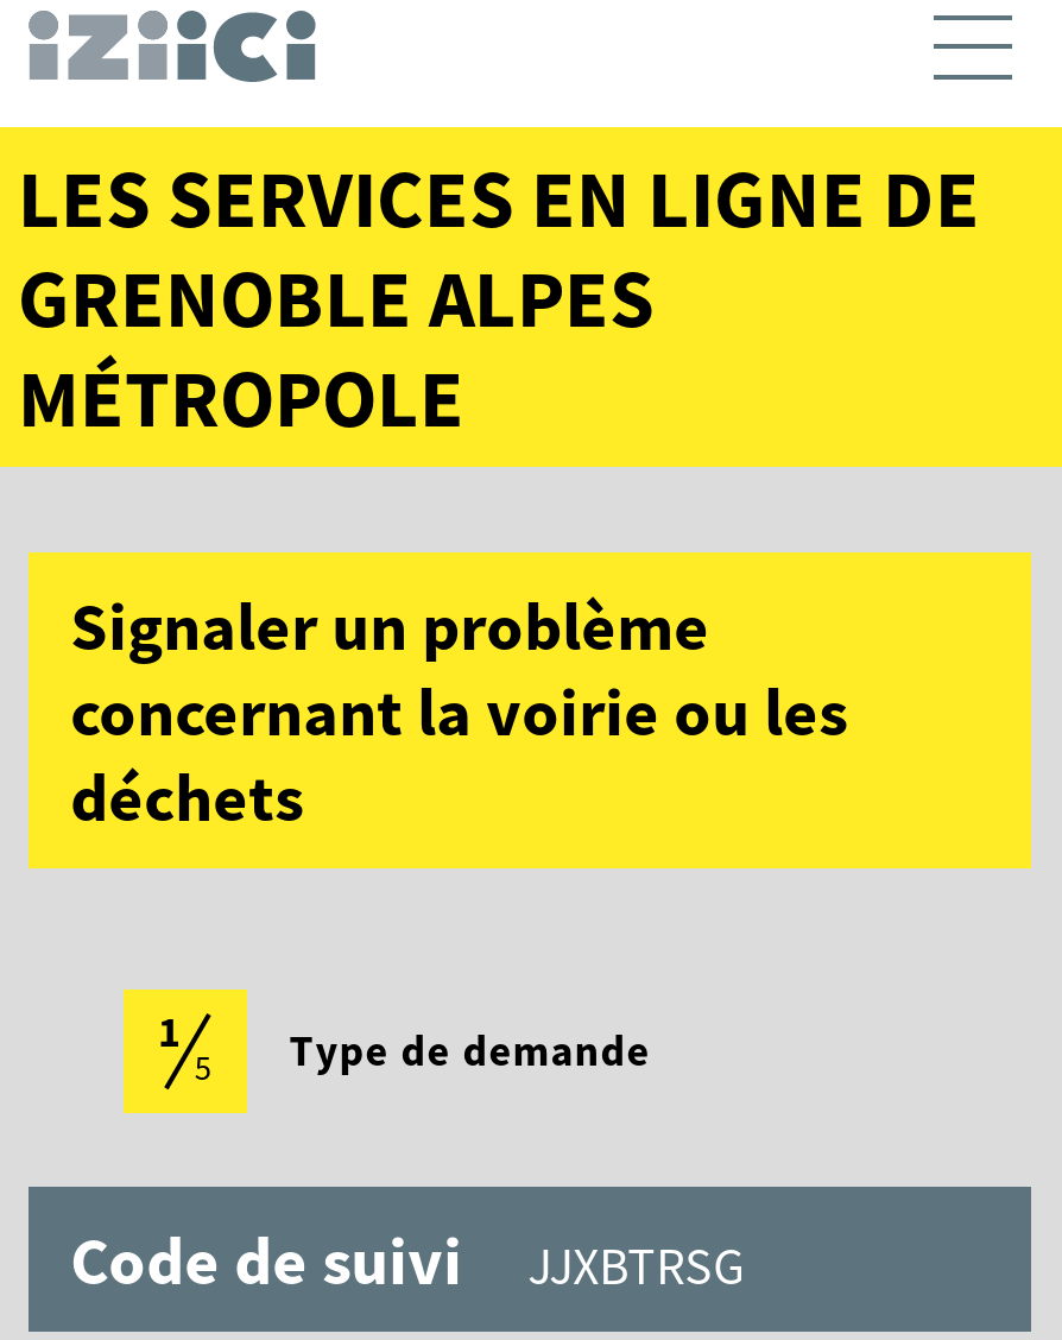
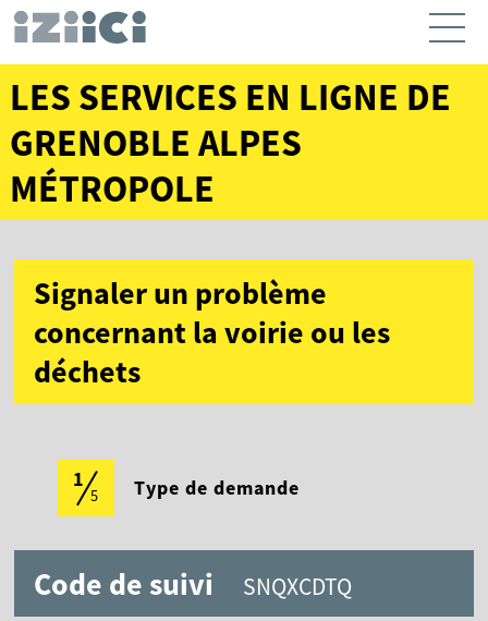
- JJXBTRSG
+ SNQXCDTQ
